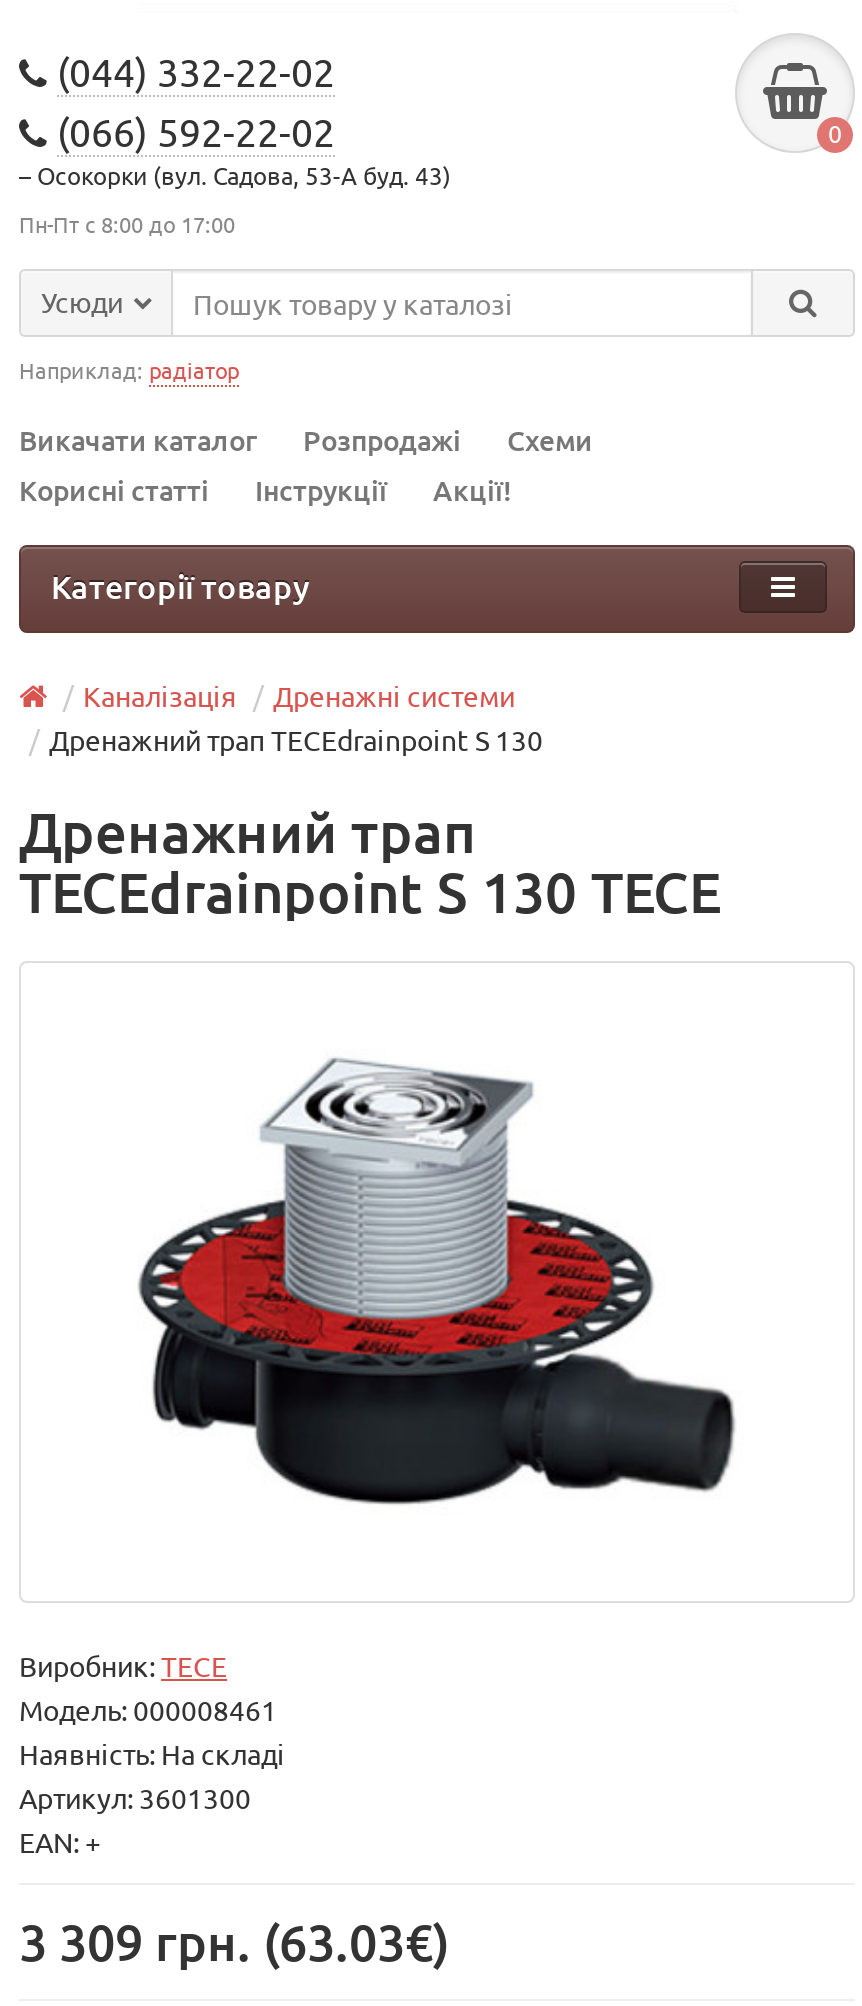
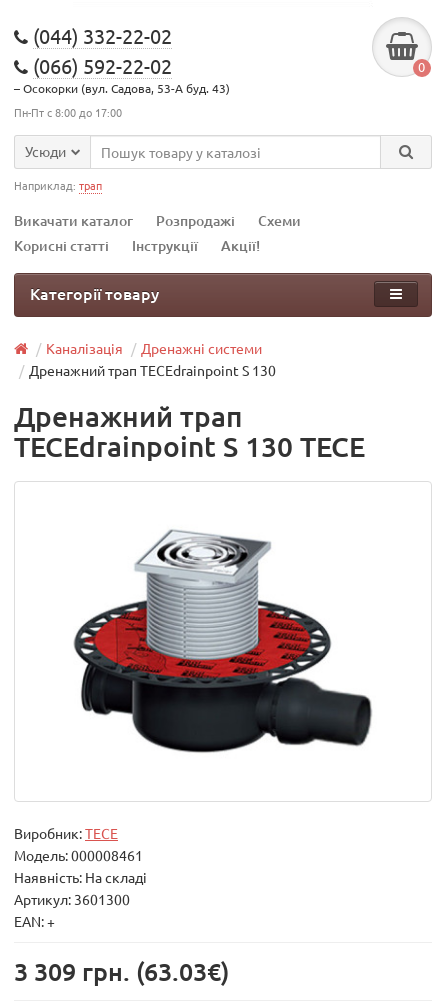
- Наприклад: радіатор
+ Наприклад: трап
